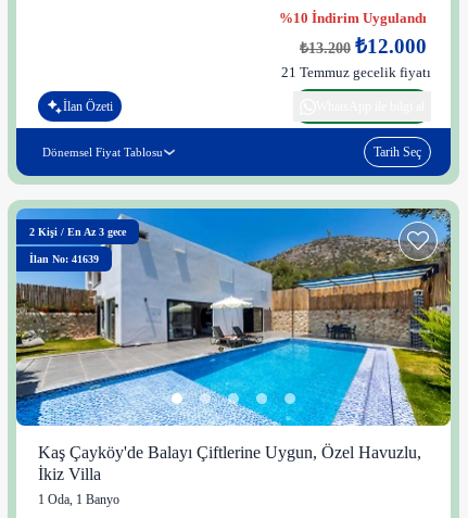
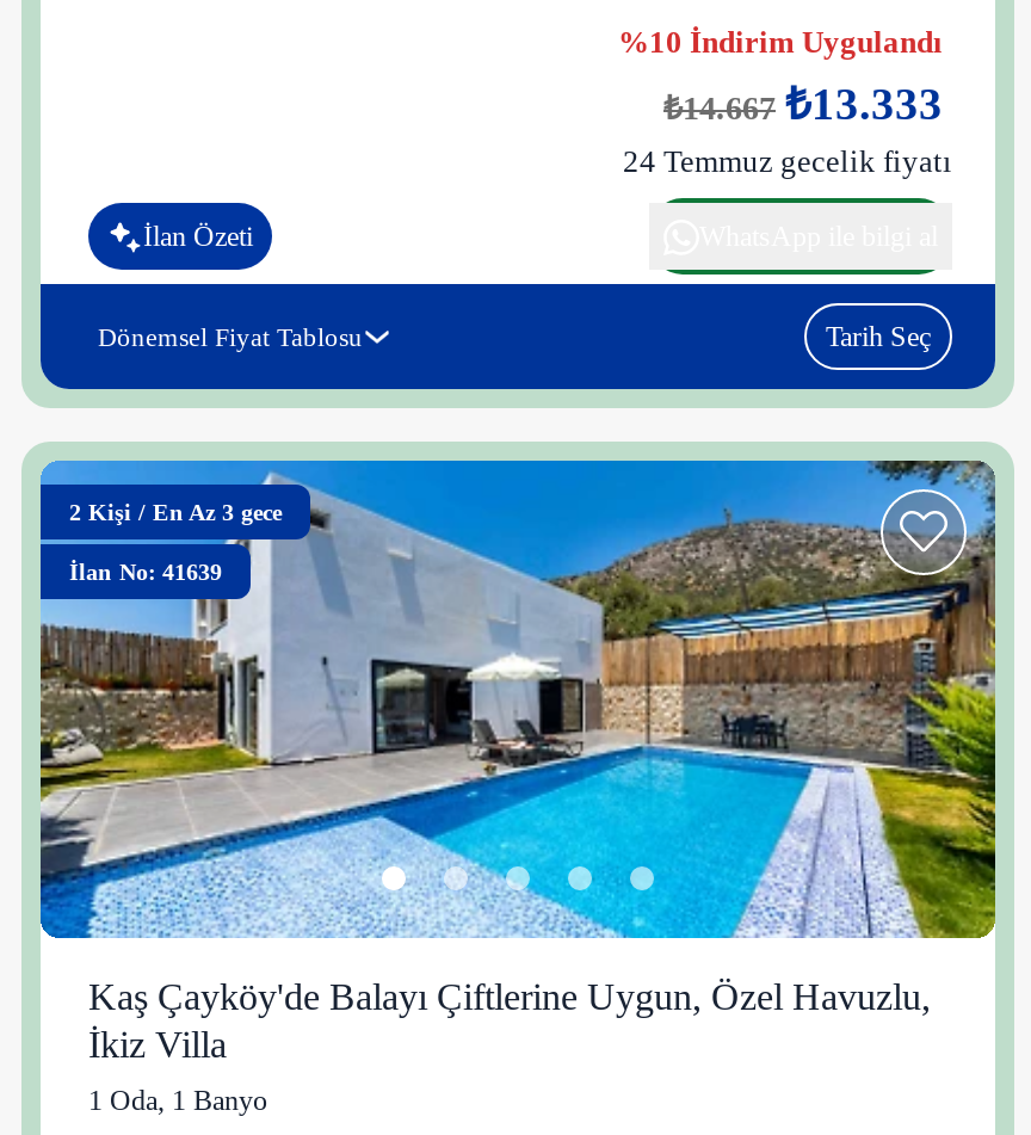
- ₺13.200 ₺12.000
+ ₺14.667 ₺13.333

- 21 Temmuz gecelik fiyatı
+ 24 Temmuz gecelik fiyatı
